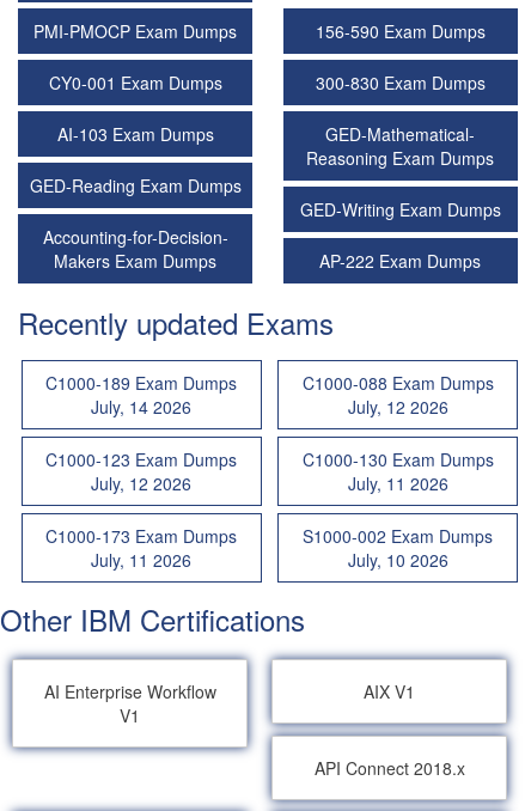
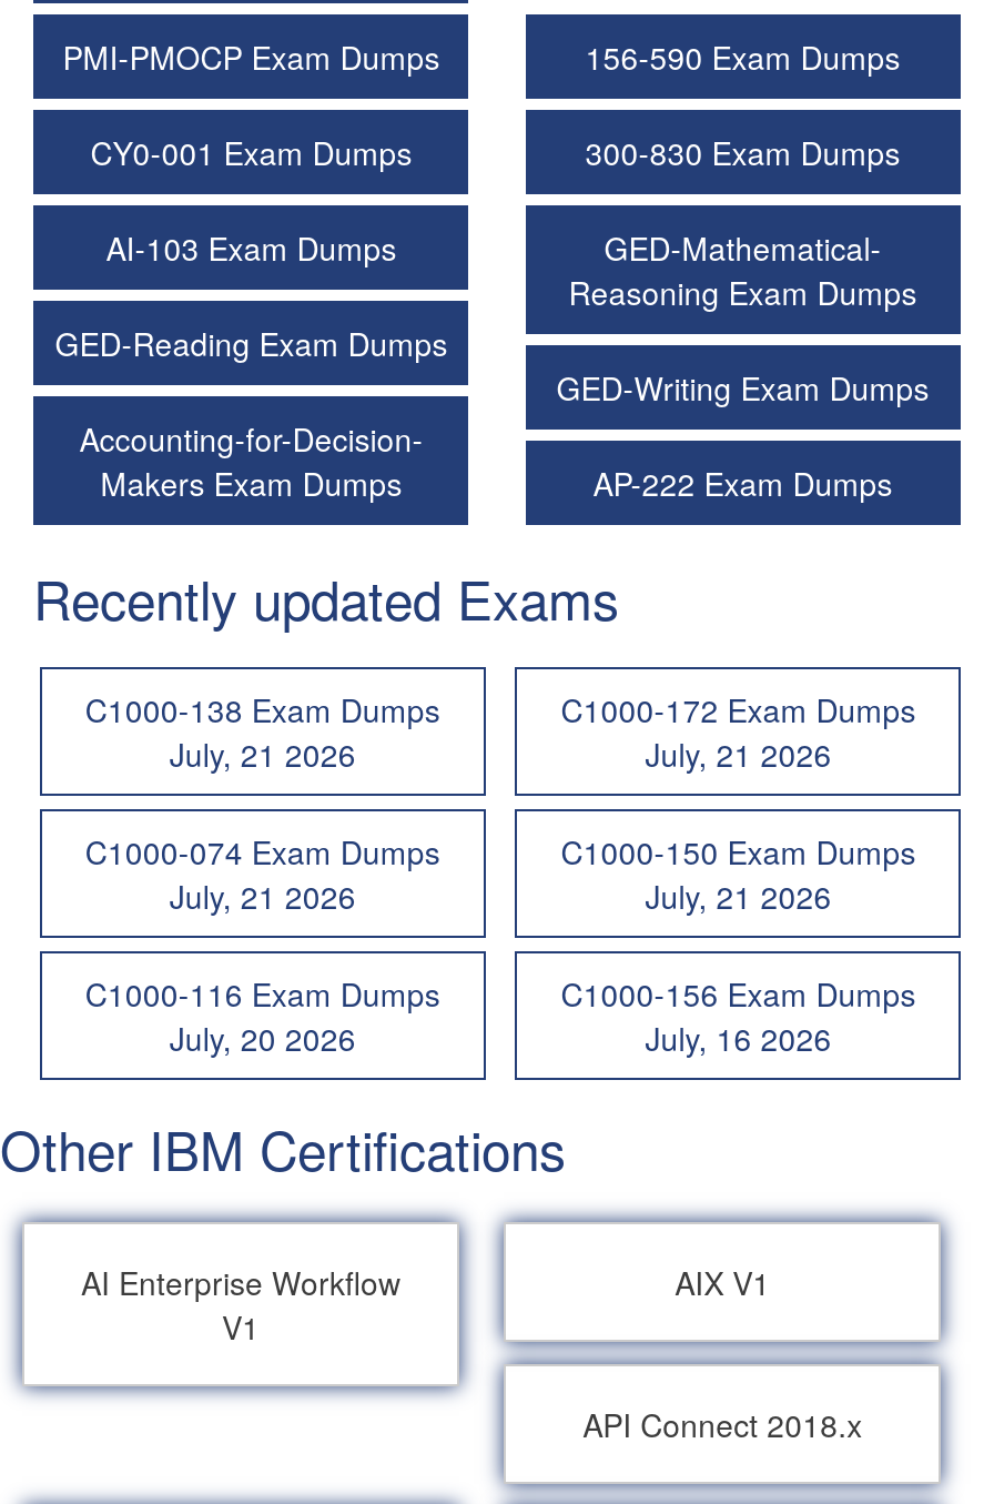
- C1000-189 Exam Dumps
+ C1000-138 Exam Dumps

- C1000-088 Exam Dumps
+ C1000-172 Exam Dumps

- July, 14 2026
+ July, 21 2026

- July, 12 2026
+ July, 21 2026

- C1000-123 Exam Dumps
+ C1000-074 Exam Dumps

- C1000-130 Exam Dumps
+ C1000-150 Exam Dumps

- July, 12 2026
+ July, 21 2026

- July, 11 2026
+ July, 21 2026

- C1000-173 Exam Dumps
+ C1000-116 Exam Dumps

- S1000-002 Exam Dumps
+ C1000-156 Exam Dumps

- July, 11 2026
+ July, 20 2026

- July, 10 2026
+ July, 16 2026
